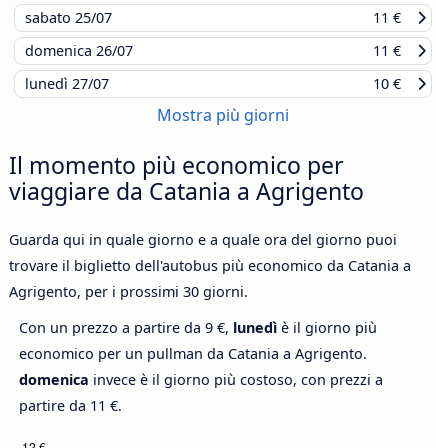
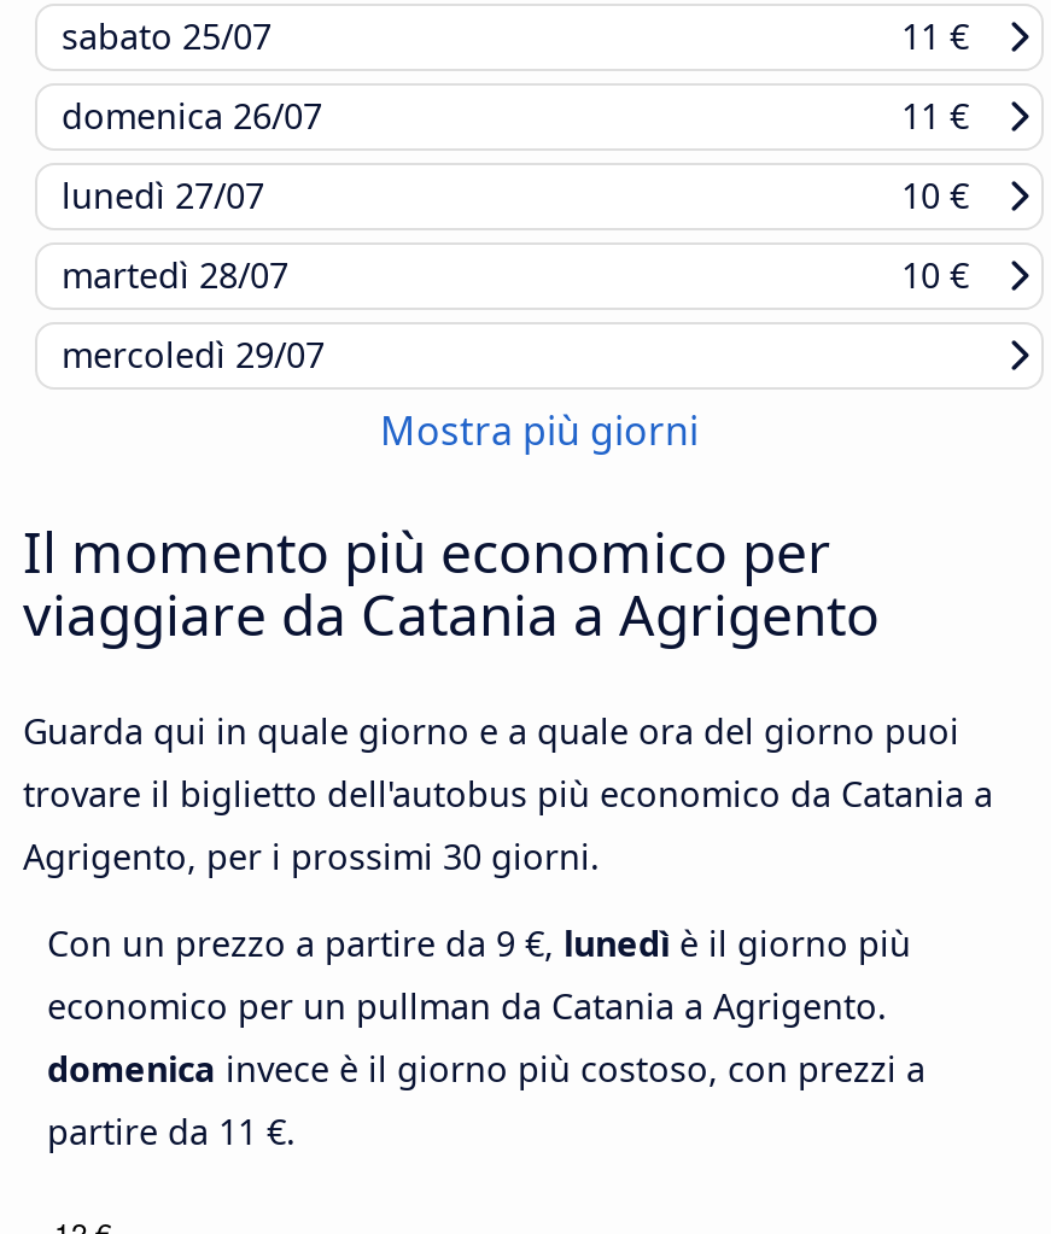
+ martedì 28/07
+ 10 €
+ mercoledì 29/07
